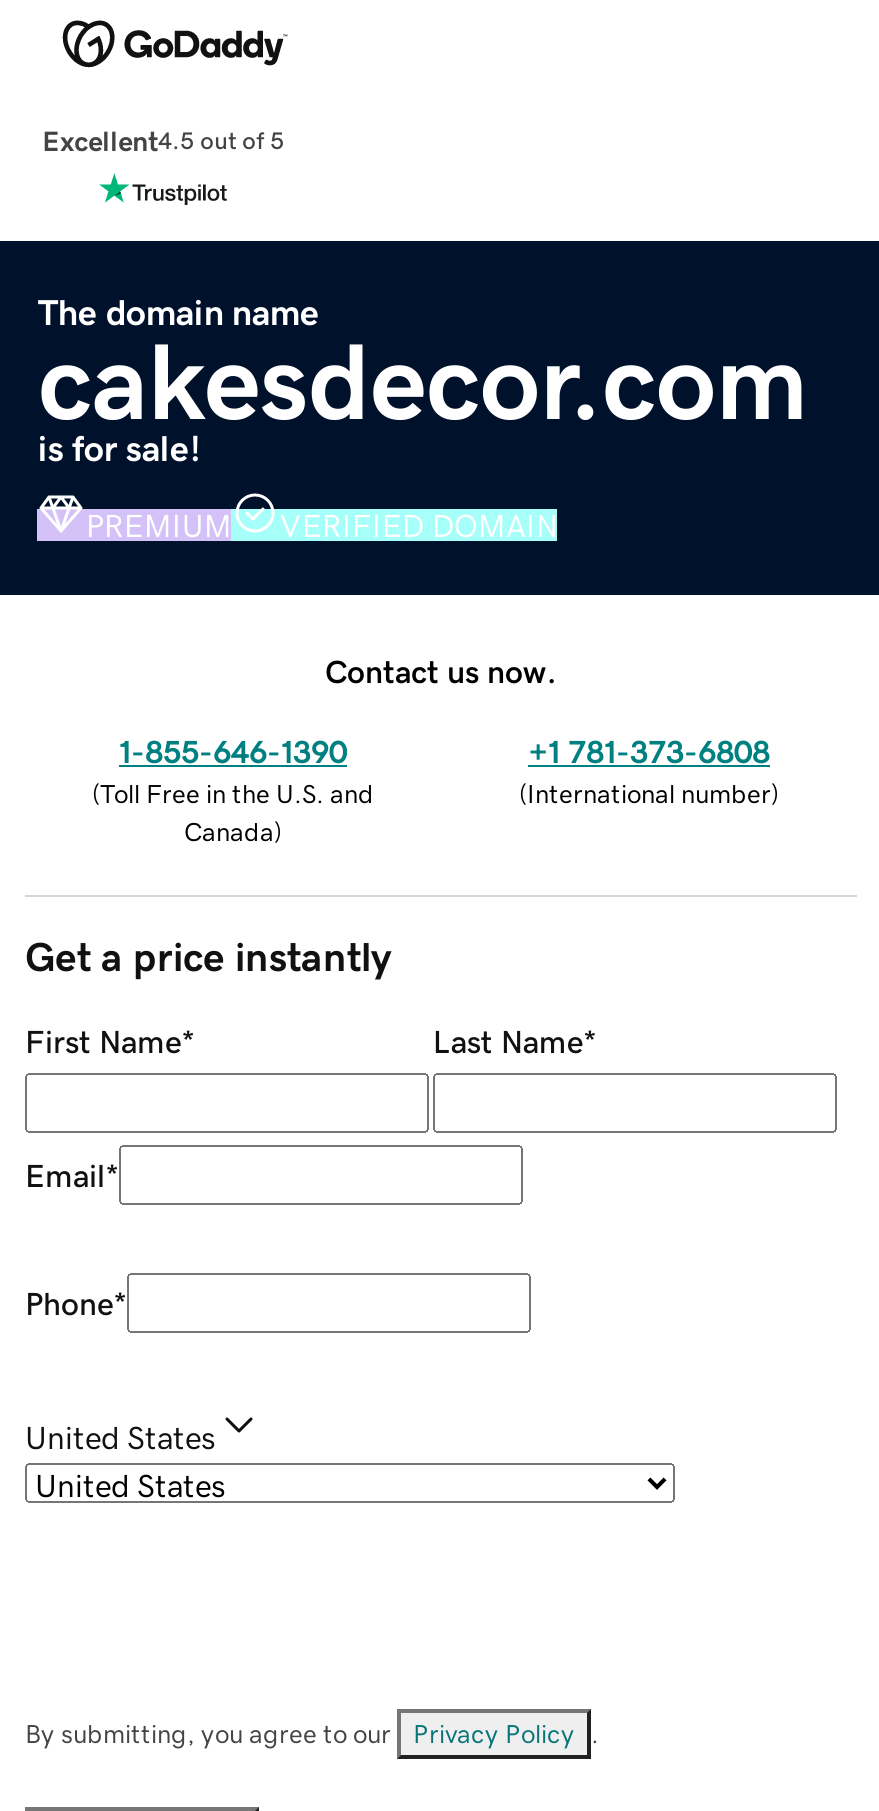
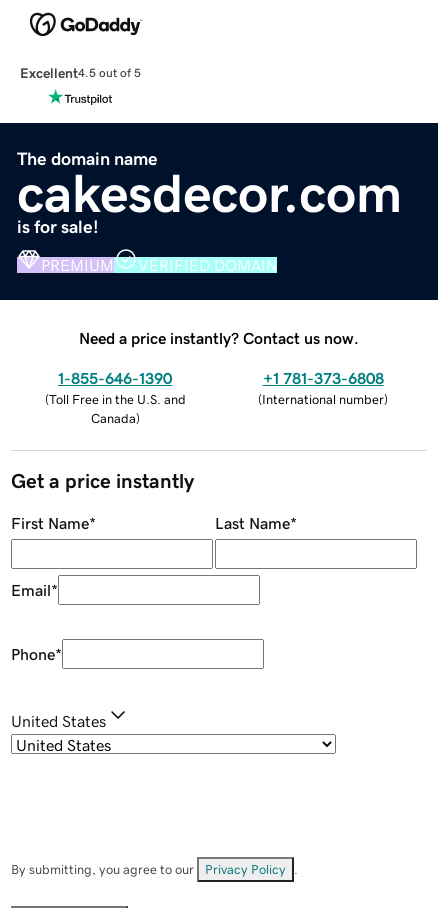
- Contact us now.
+ Need a price instantly? Contact us now.
